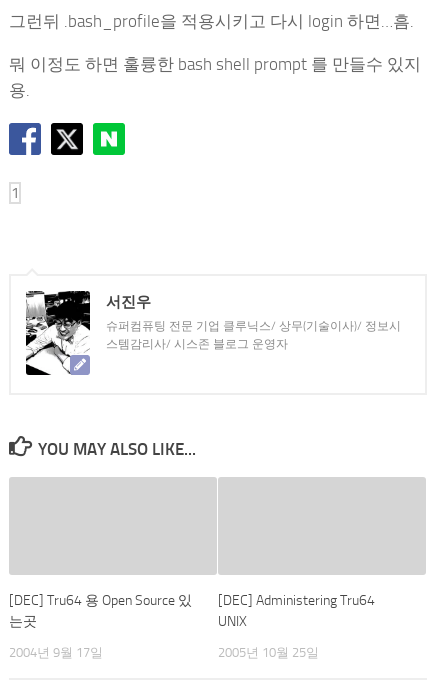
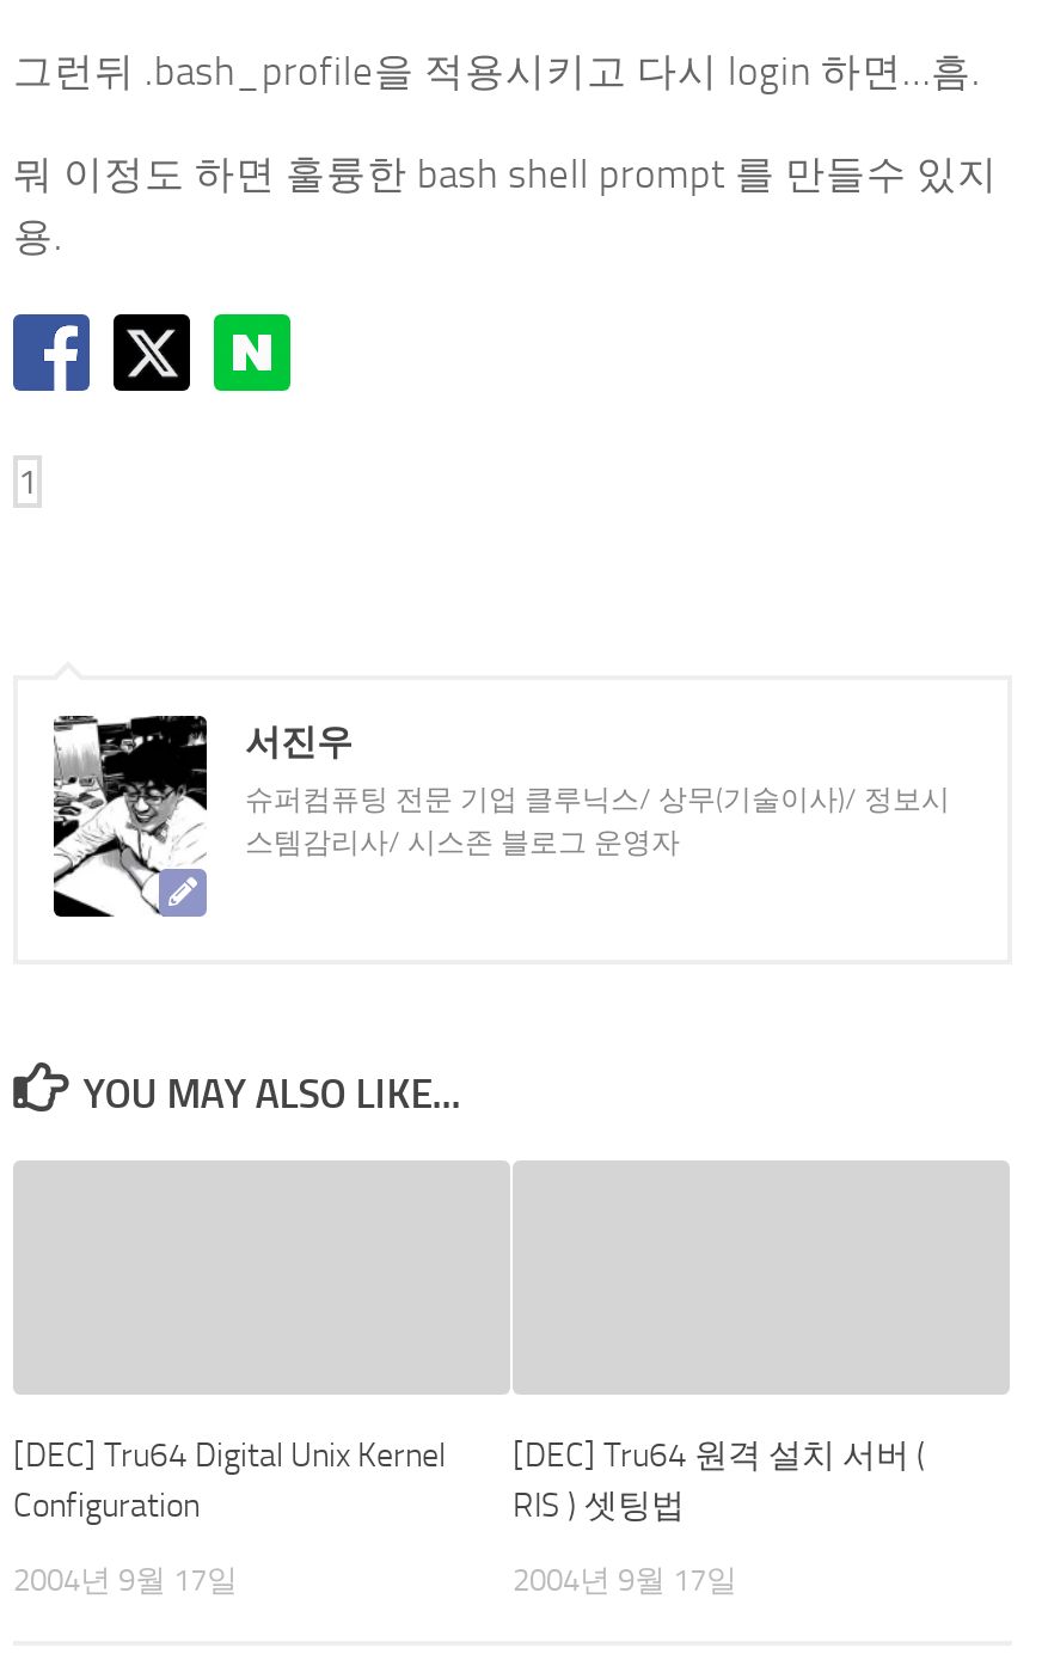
- [DEC] Tru64 용 Open Source 있
- 는곳
+ [DEC] Tru64 Digital Unix Kernel
+ Configuration

- [DEC] Administering Tru64
- UNIX
+ [DEC] Tru64 원격 설치 서버 (
+ RIS ) 셋팅법

- 2005년 10월 25일
+ 2004년 9월 17일
